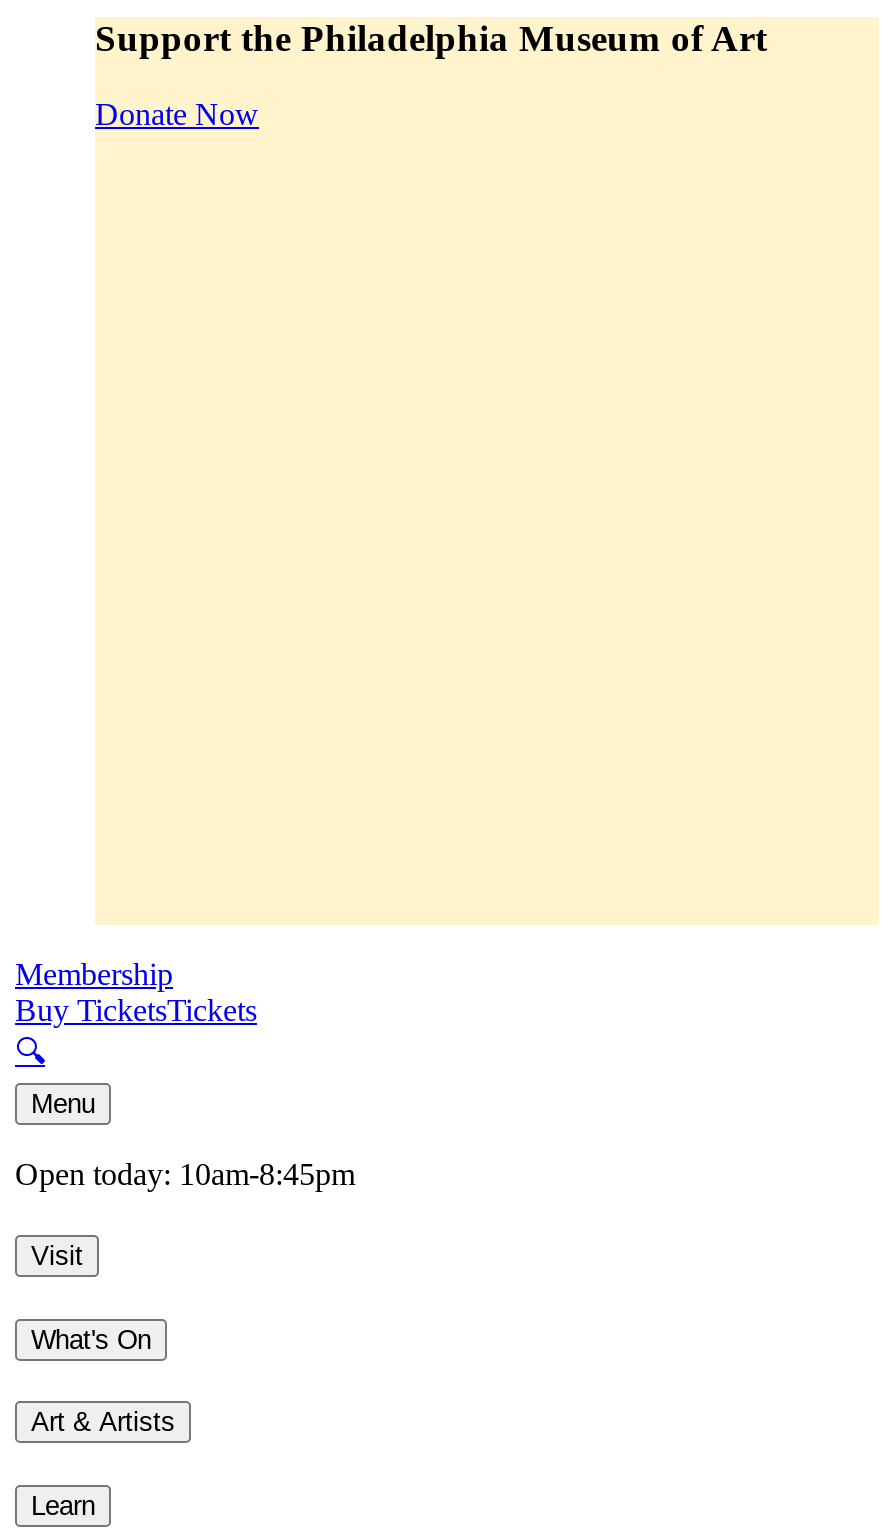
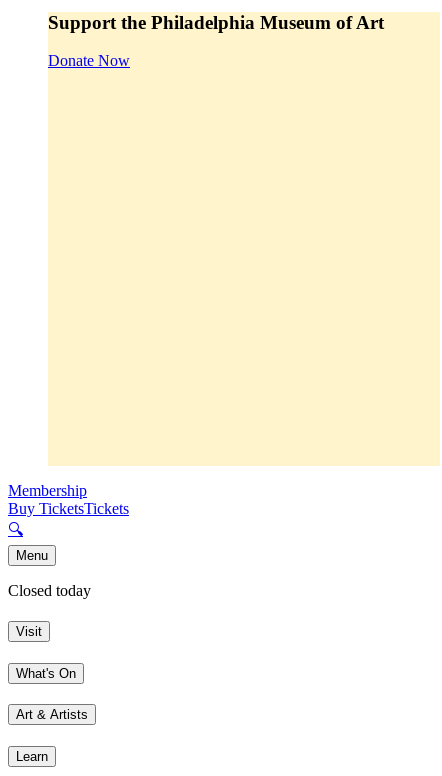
- Open today: 10am-8:45pm
+ Closed today
